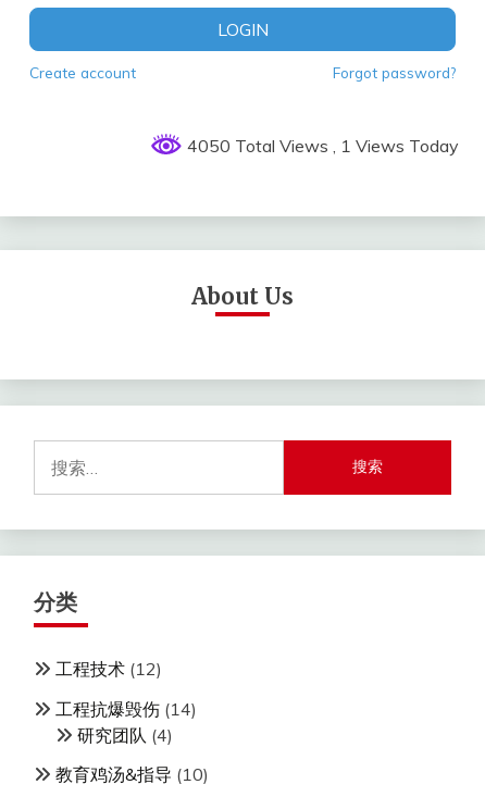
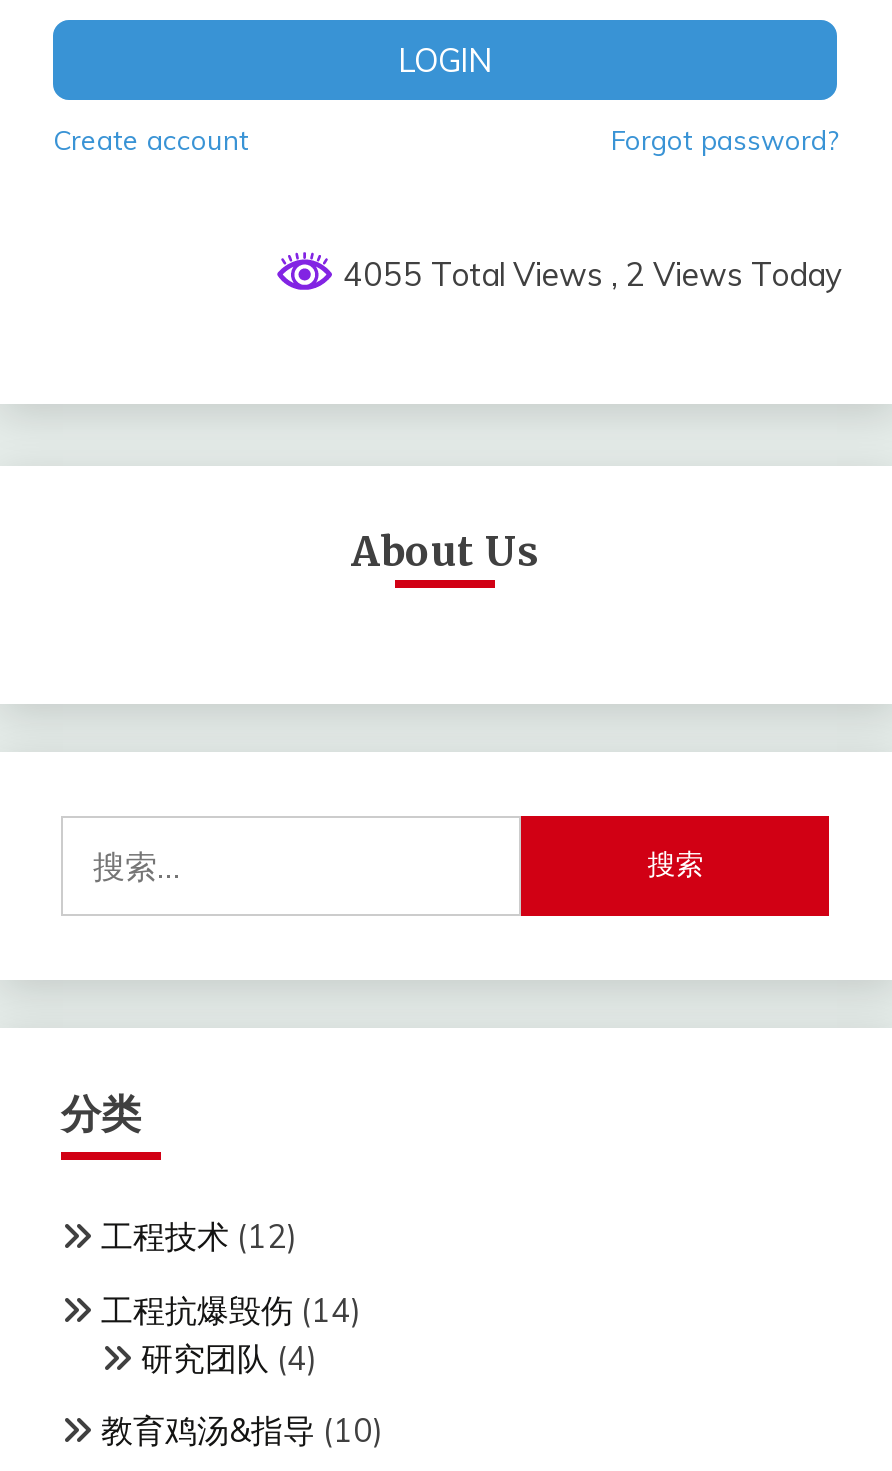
- 4050 Total Views, 1 Views Today
+ 4055 Total Views, 2 Views Today
